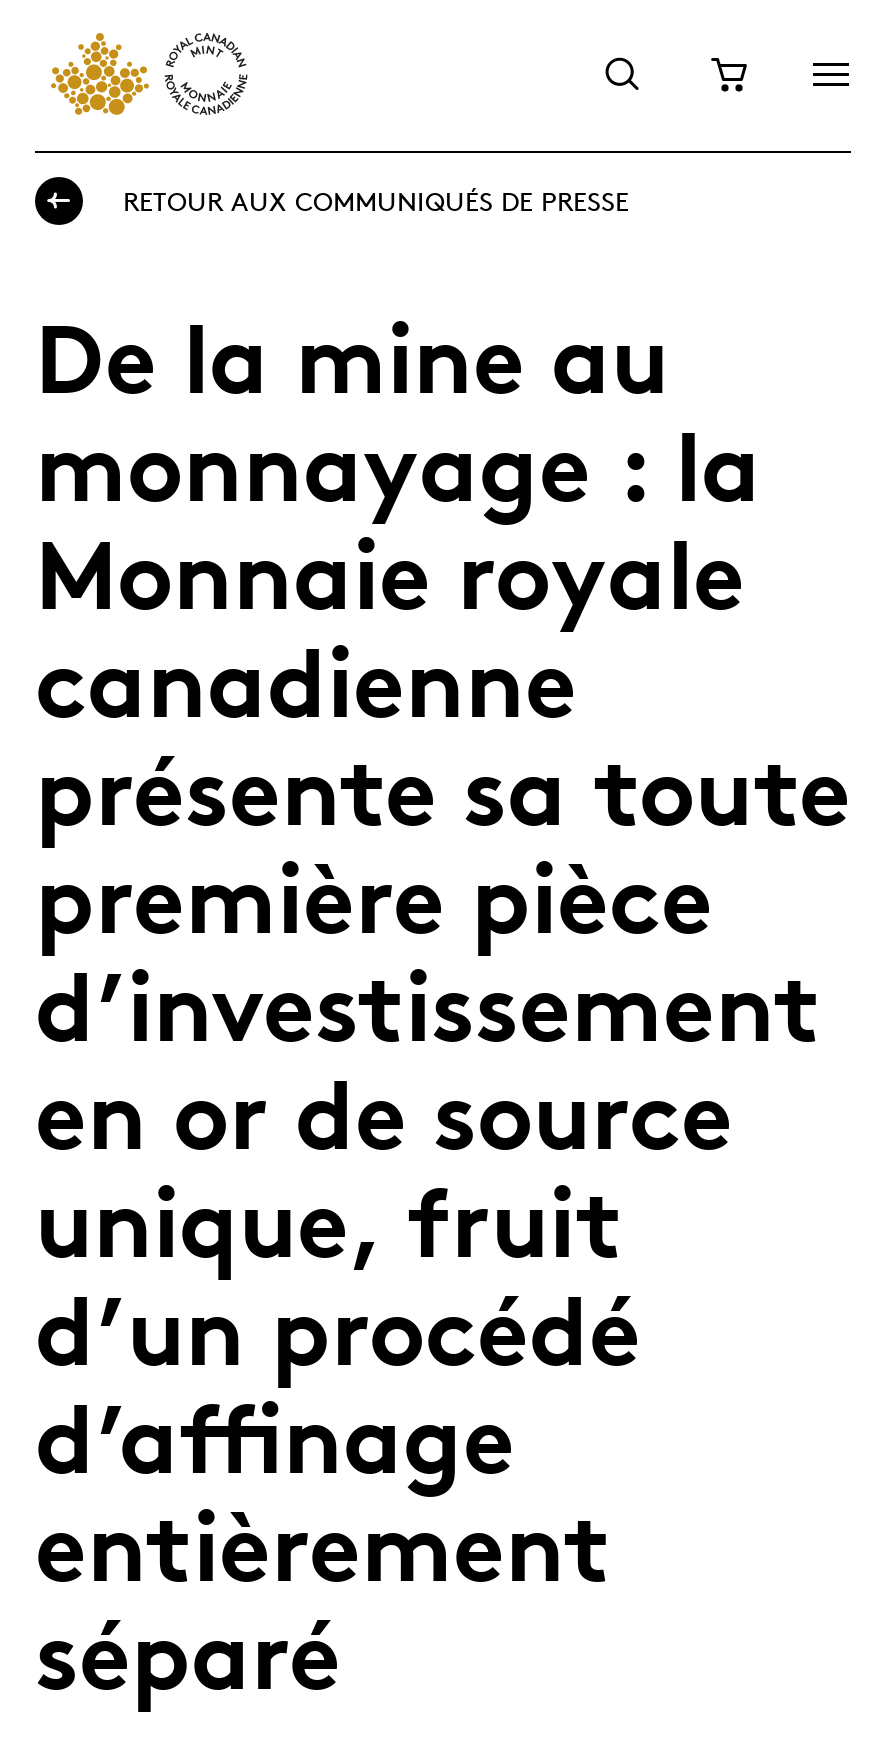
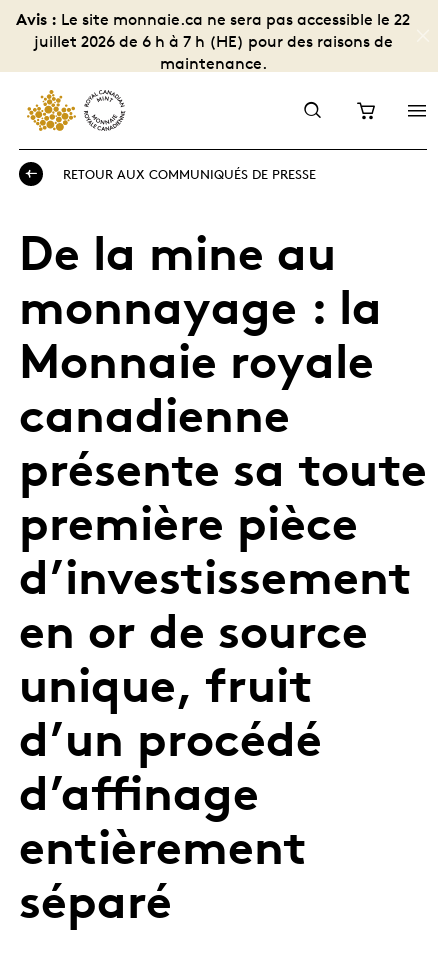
+ Avis : Le site monnaie.ca ne sera pas accessible le 22
+ juillet 2026 de 6 h à 7 h (HE) pour des raisons de
+ maintenance.
